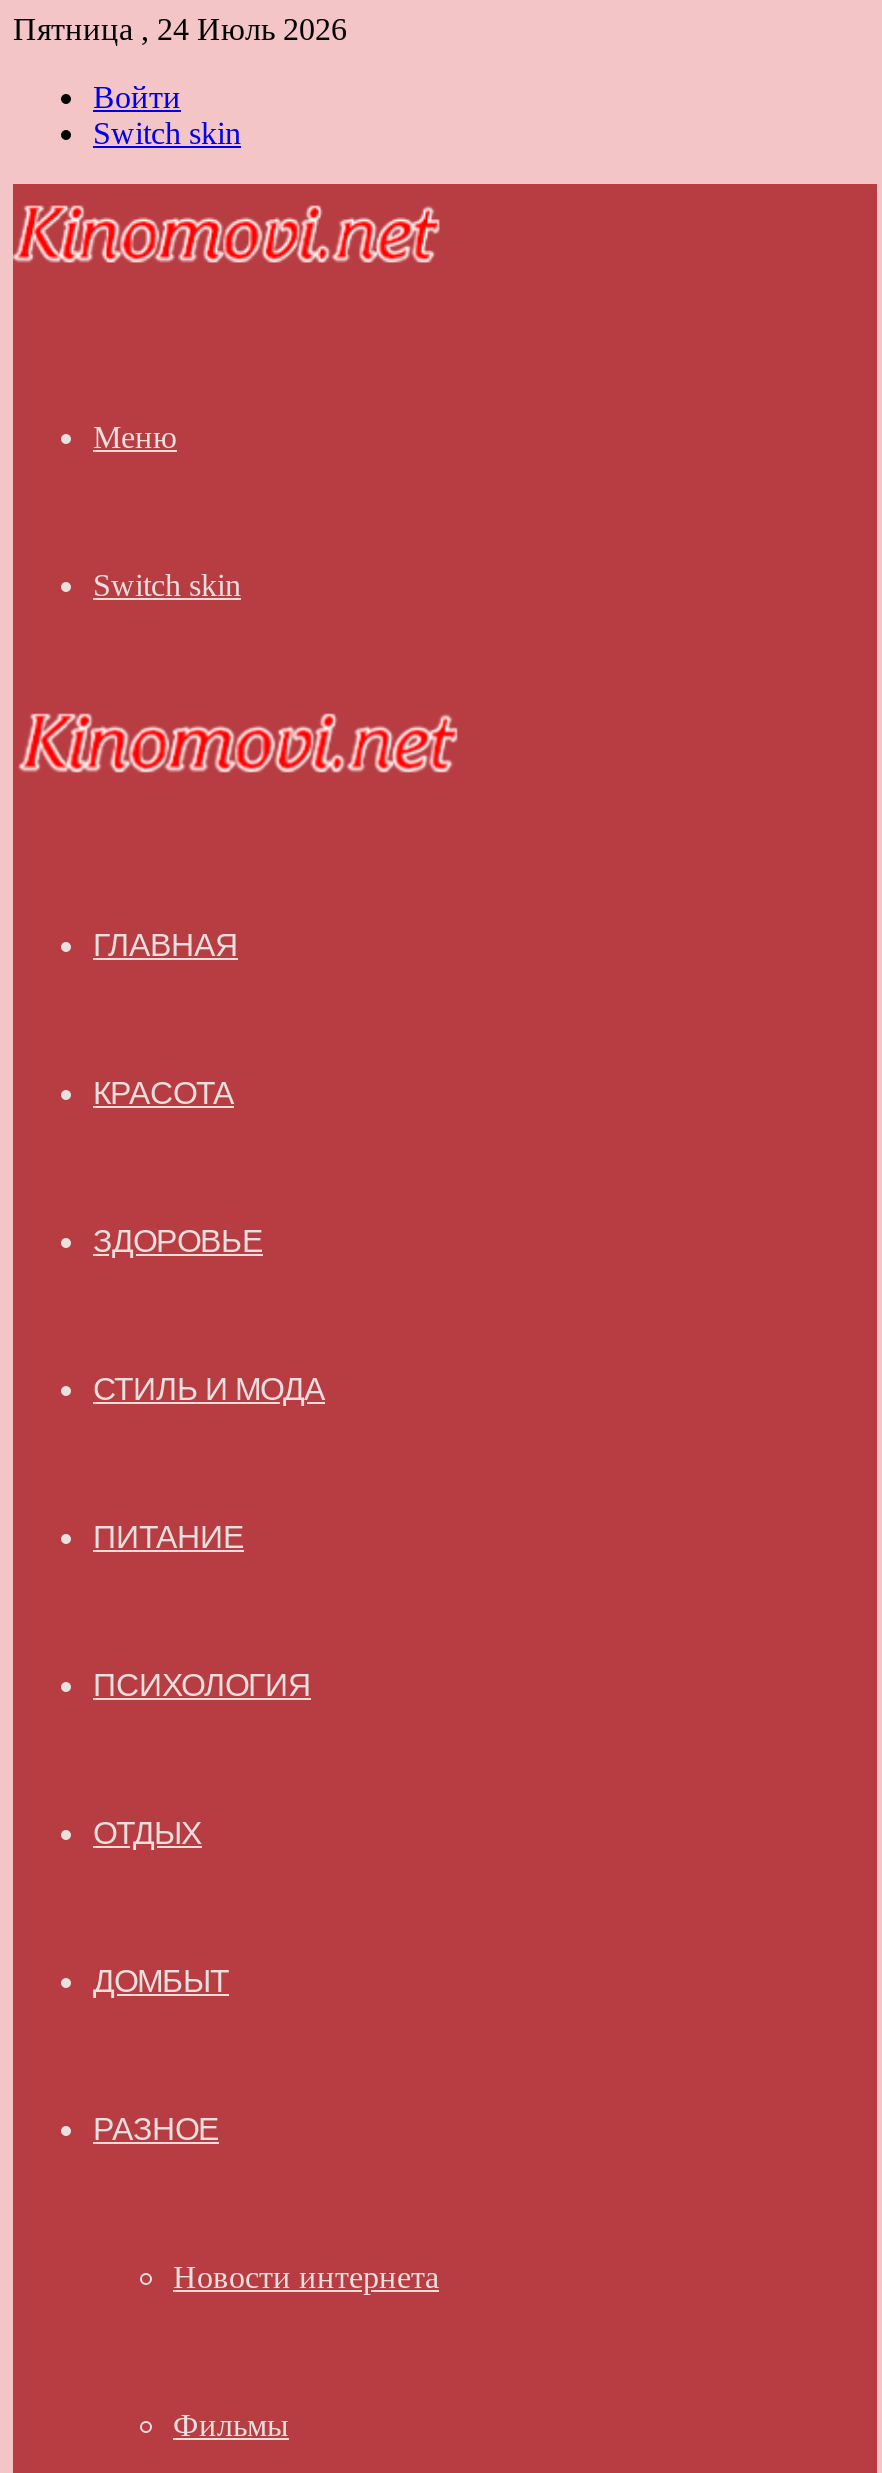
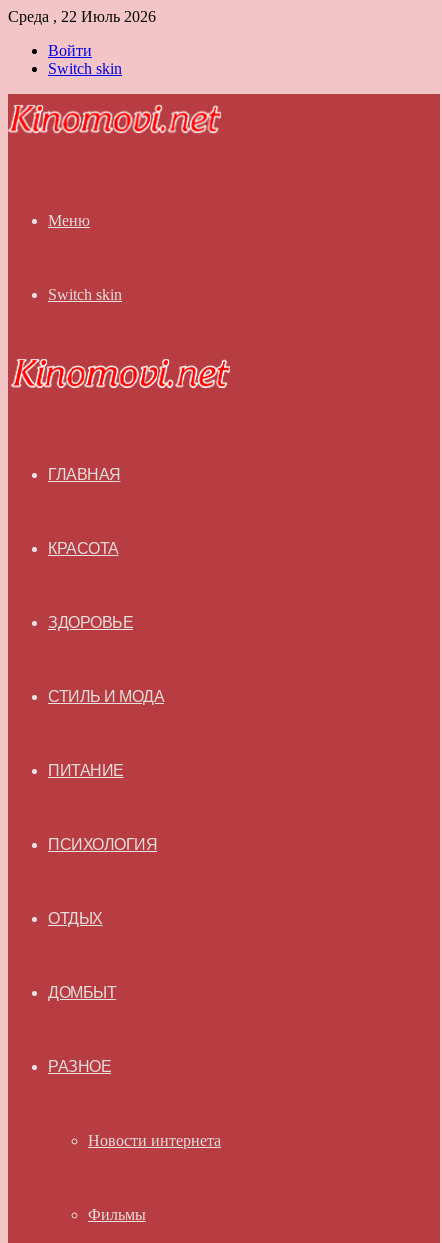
- Пятница , 24 Июль 2026
+ Среда , 22 Июль 2026
